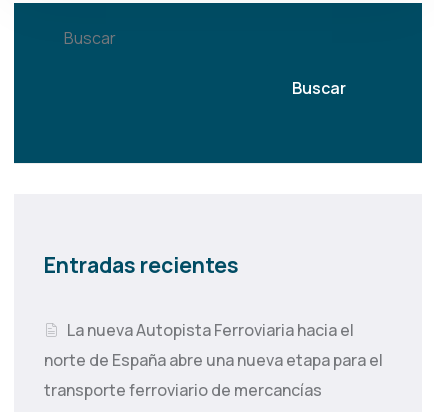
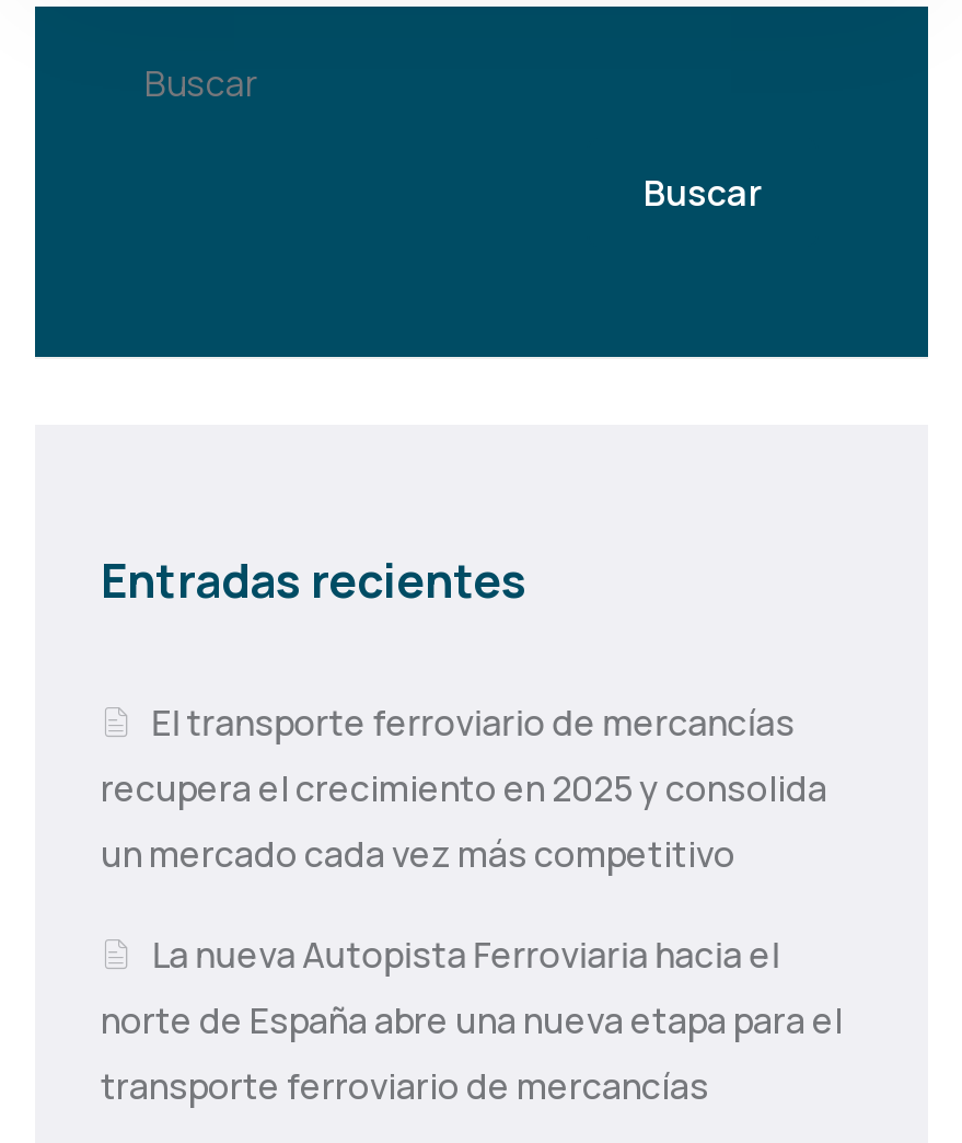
+ El transporte ferroviario de mercancías
+ recupera el crecimiento en 2025 y consolida
+ un mercado cada vez más competitivo
